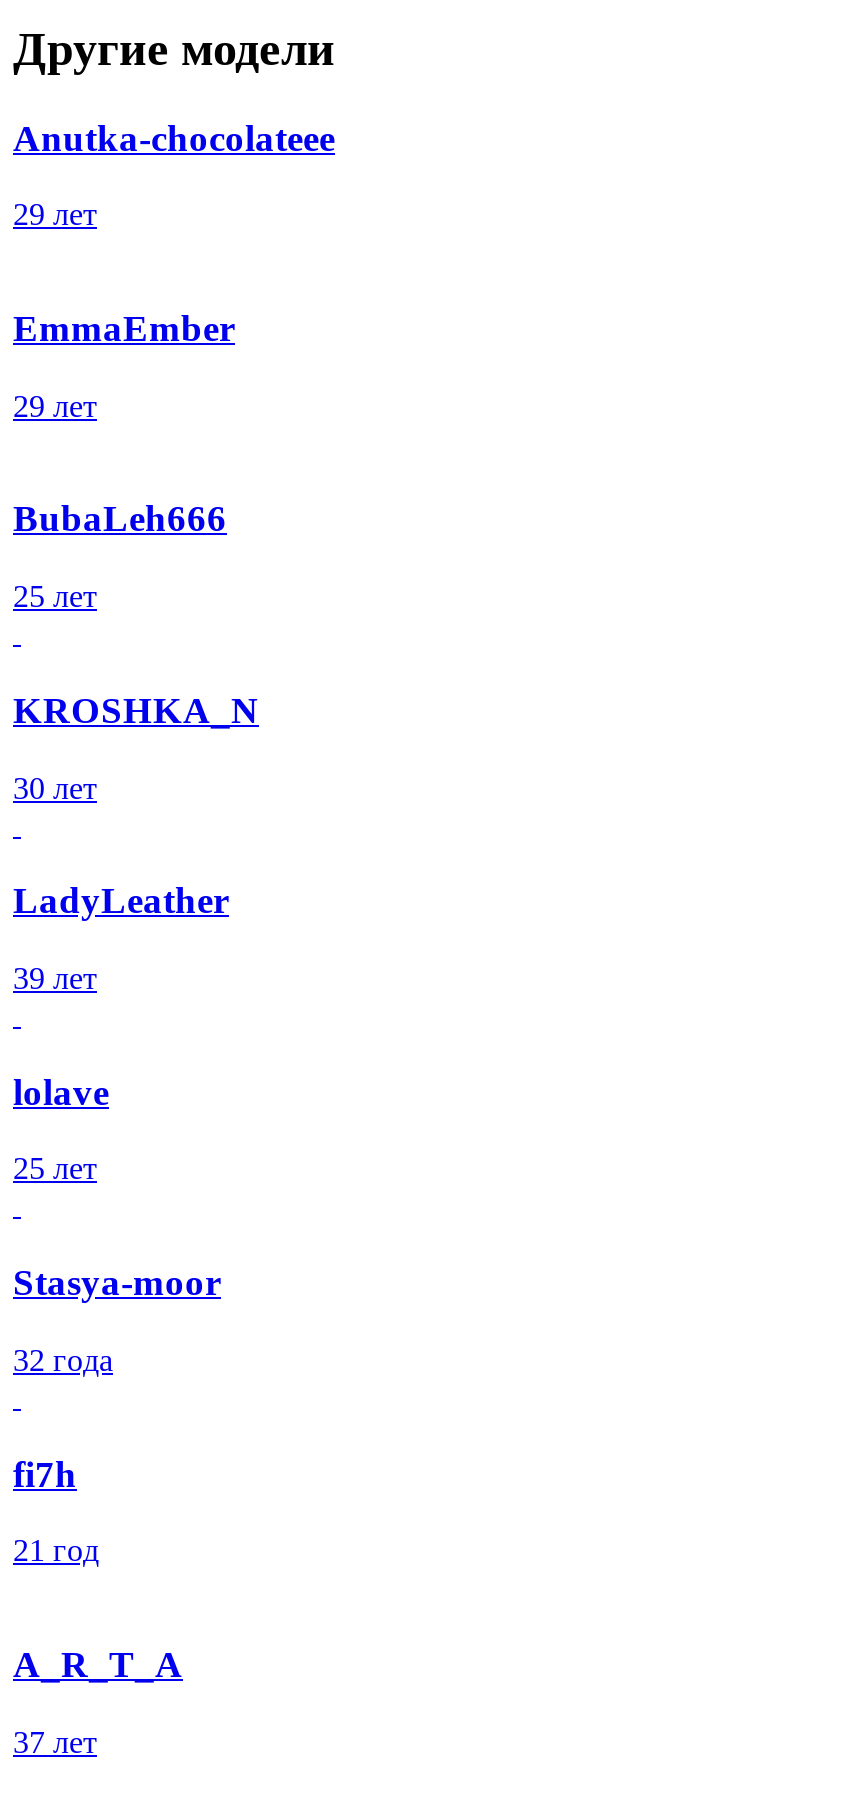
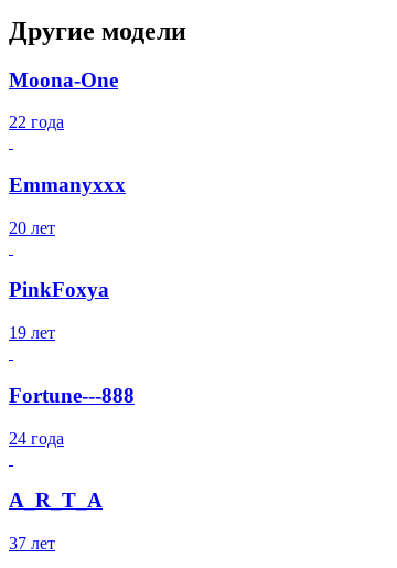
- Anutka-chocolateee
- 29 лет
- EmmaEmber
- 29 лет
- BubaLeh666
- 25 лет
- KROSHKA_N
- 30 лет
- LadyLeather
- 39 лет
- lolave
- 25 лет
- Stasya-moor
- 32 года
- fi7h
- 21 год
+ Moona-One
+ 22 года
+ Emmanyxxx
+ 20 лет
+ PinkFoxya
+ 19 лет
+ Fortune---888
+ 24 года
